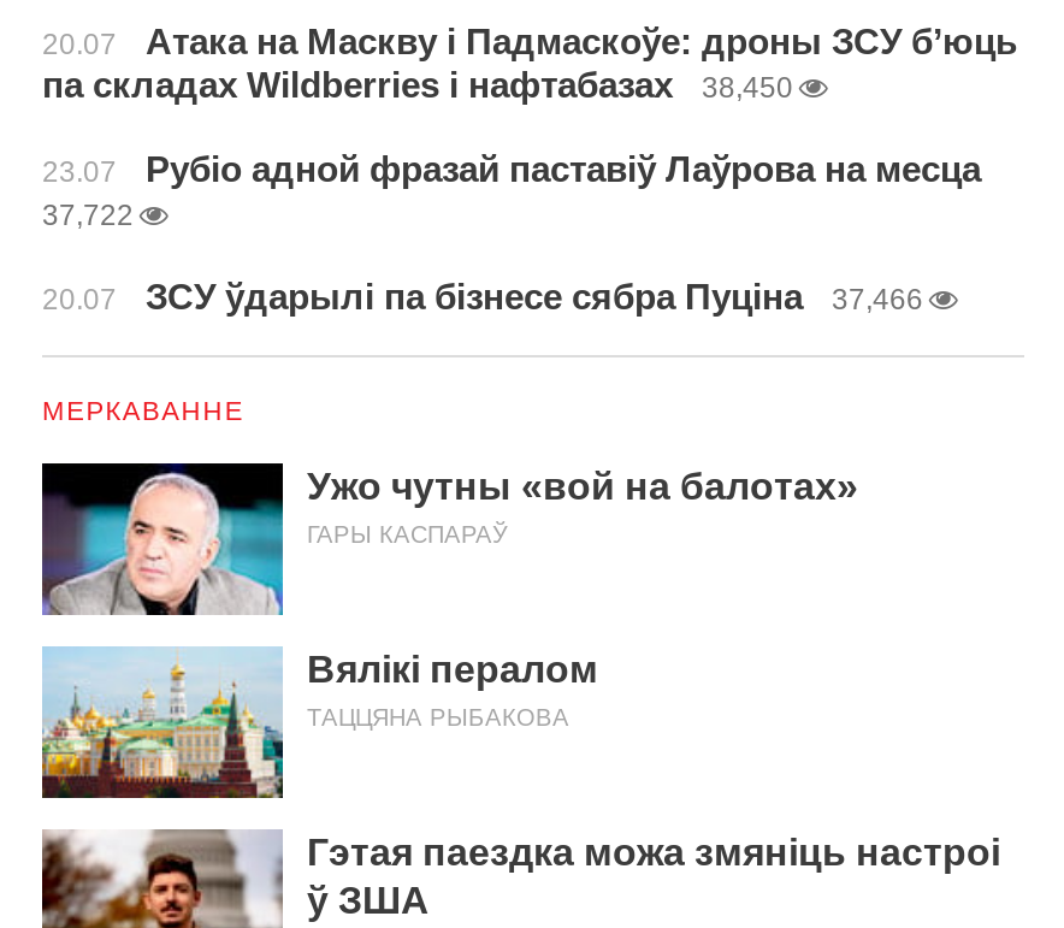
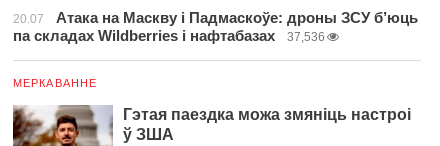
- 38,450
- 23.07
- Рубіо адной фразай паставіў Лаўрова на месца
- 37,722
- 20.07
- ЗСУ ўдарылі па бізнесе сябра Пуціна
- 37,466
+ 37,536

- [image]
- Ужо чутны «вой на балотах»
- ГАРЫ КАСПАРАЎ
- Вялікі пералом
- ТАЦЦЯНА РЫБАКОВА

- [image]
